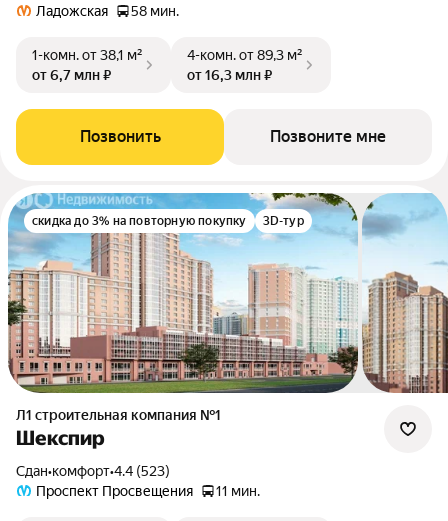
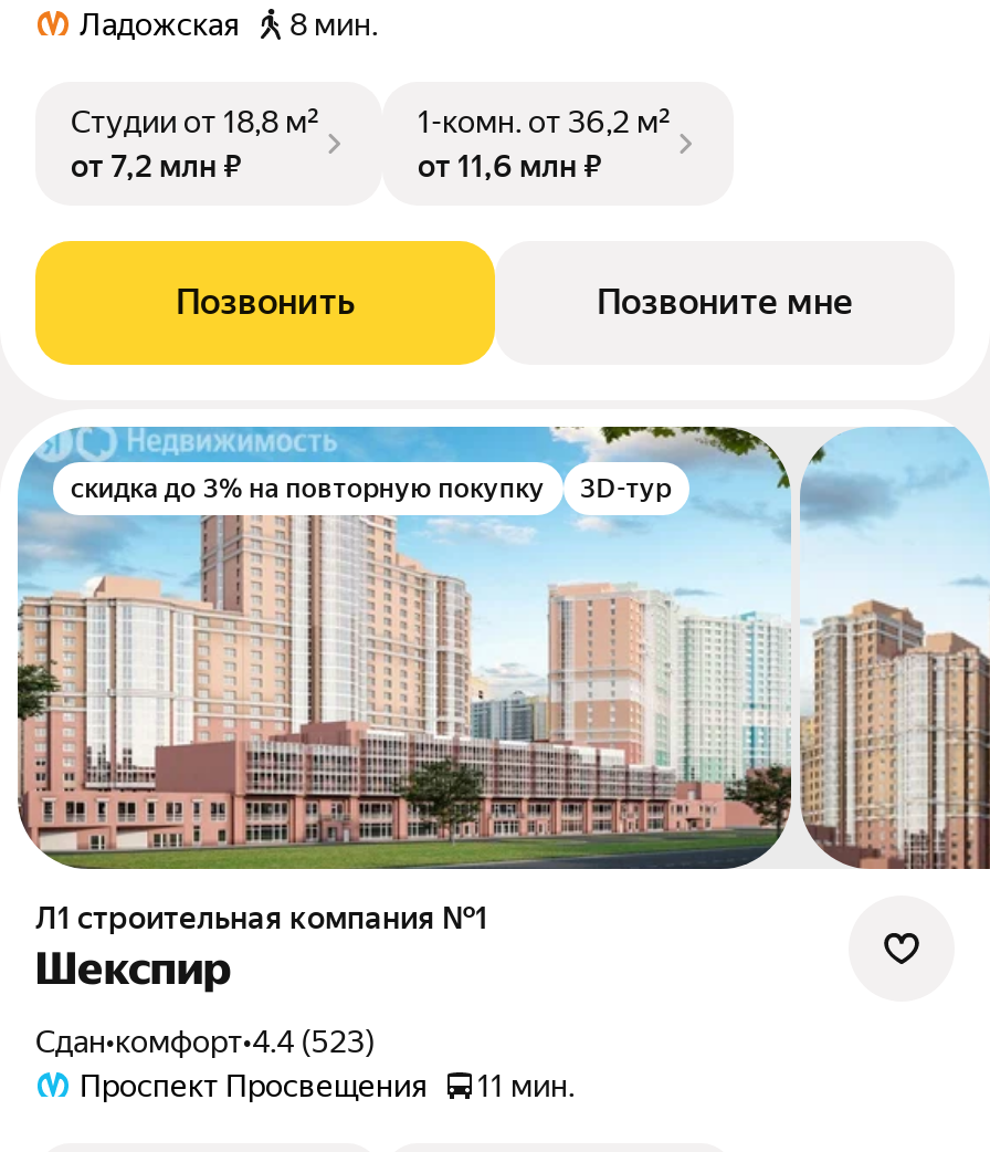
- Ладожская 58 мин.
+ Ладожская 8 мин.

- 1-комн. от 38,1 м²
+ Студии от 18,8 м²

- 4-комн. от 89,3 м²
+ 1-комн. от 36,2 м²

- от 6,7 млн ₽
+ от 7,2 млн ₽

- от 16,3 млн ₽
+ от 11,6 млн ₽
